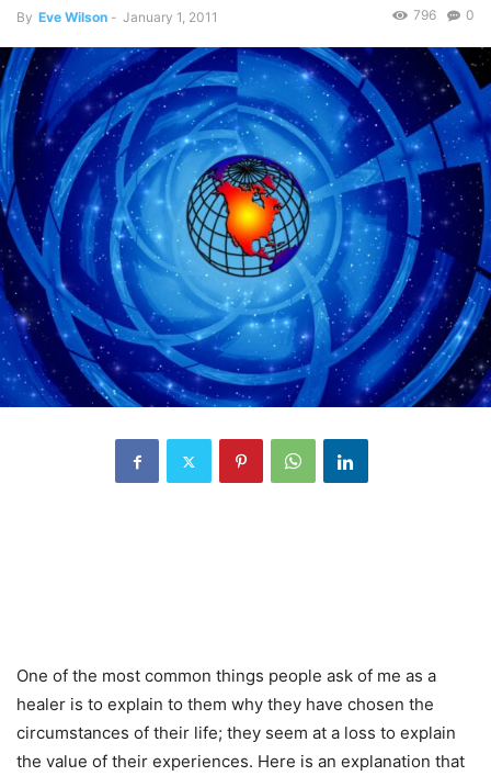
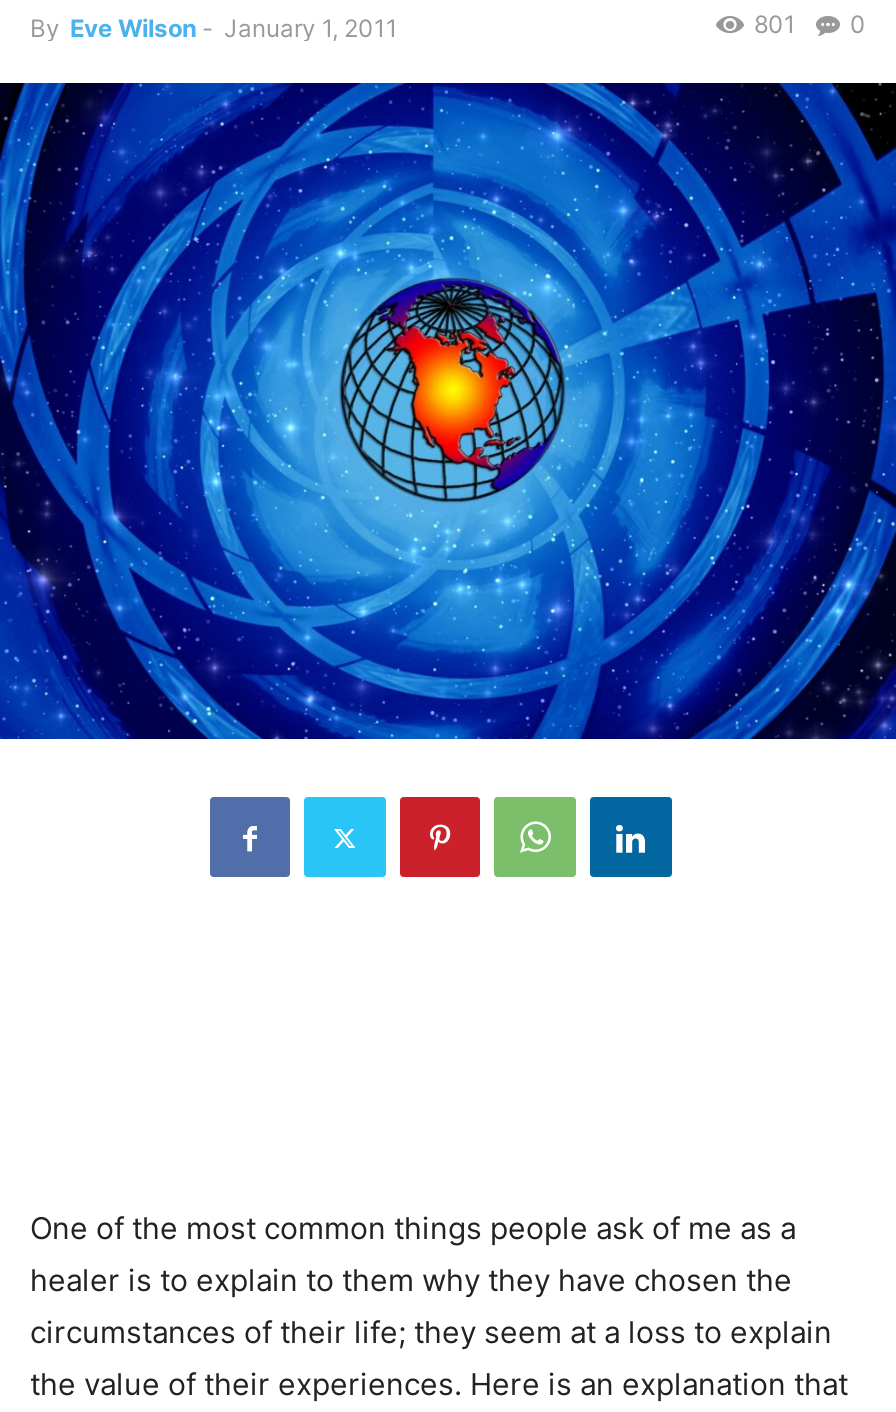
- 796 0
+ 801 0
